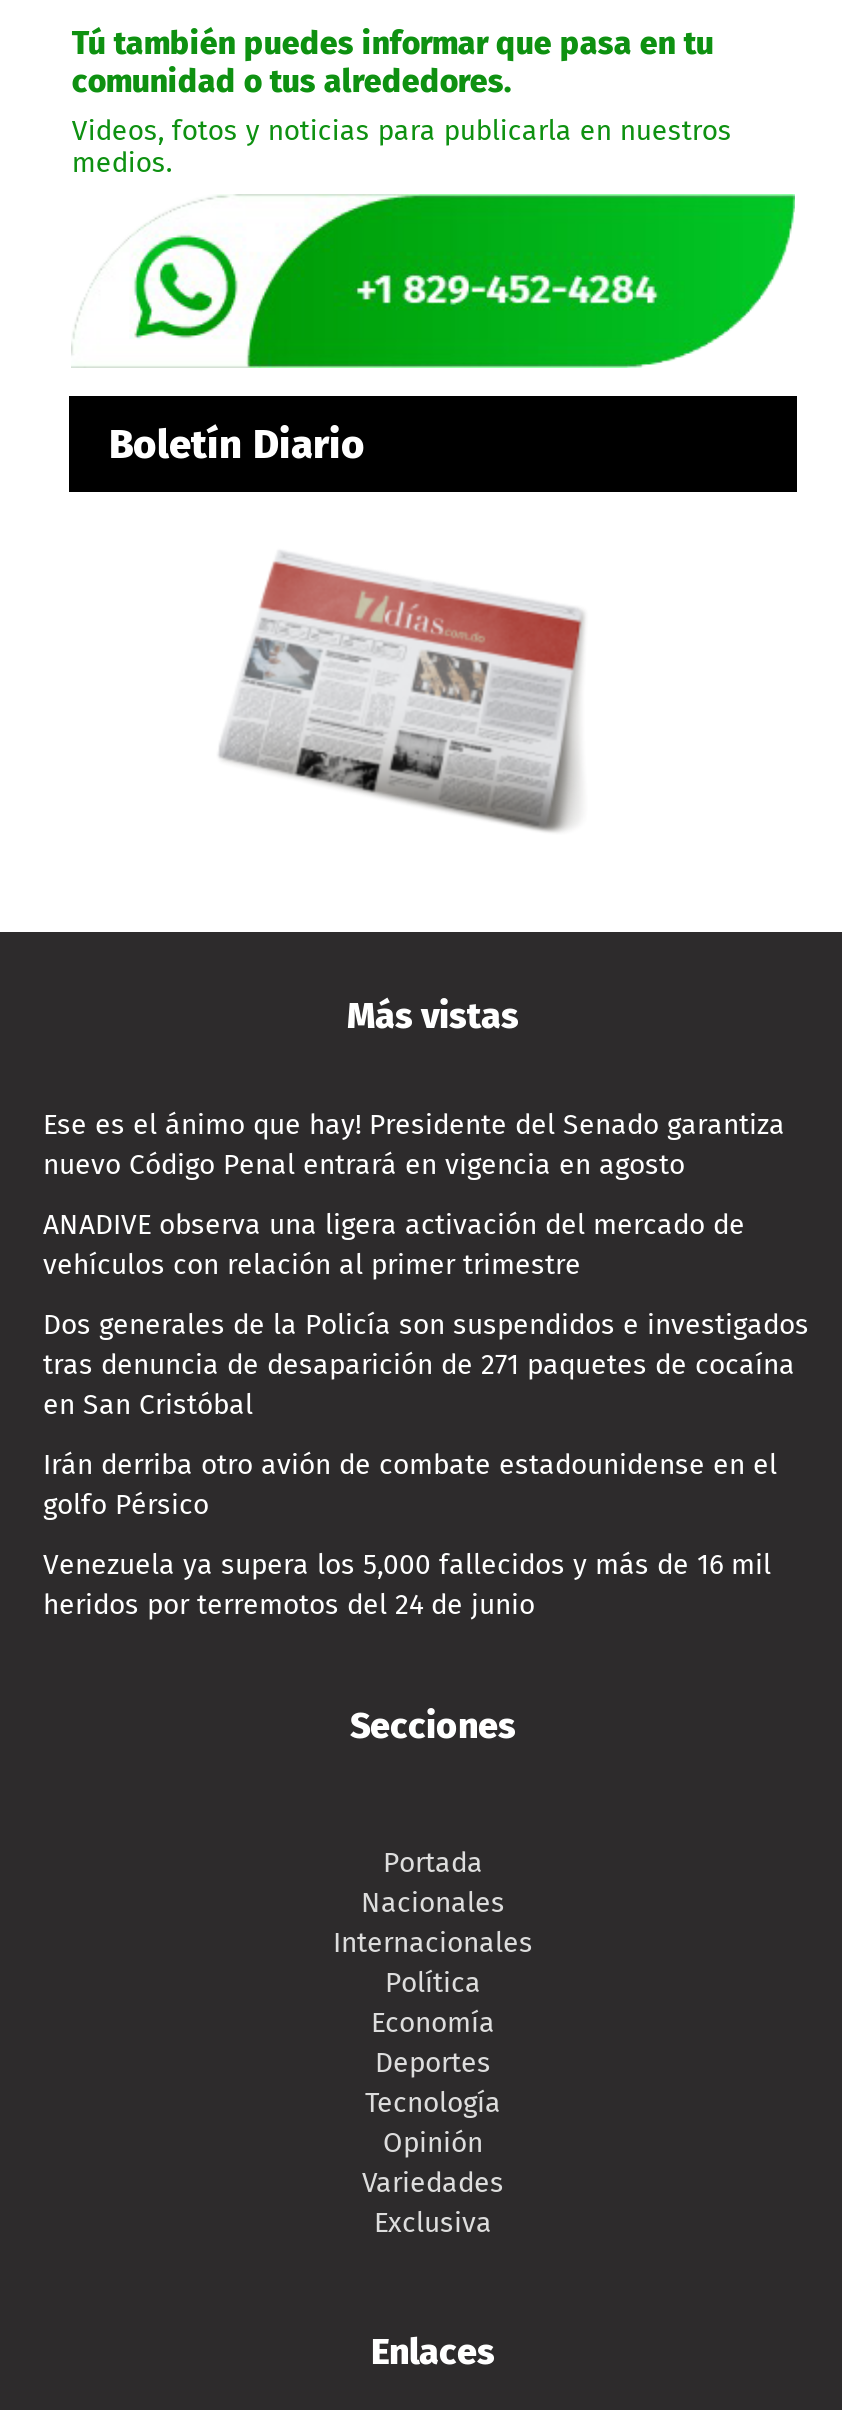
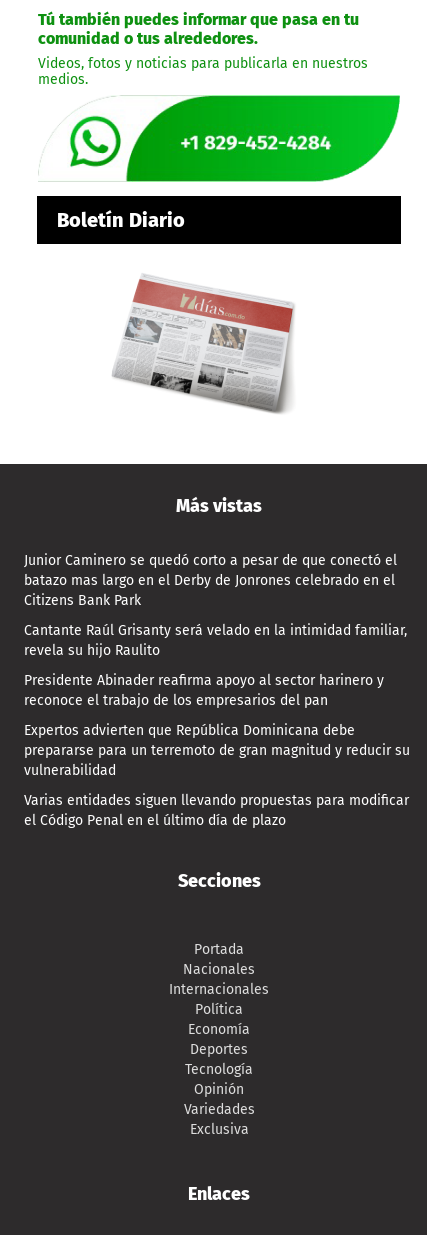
- Ese es el ánimo que hay! Presidente del Senado garantiza
- nuevo Código Penal entrará en vigencia en agosto
+ Junior Caminero se quedó corto a pesar de que conectó el
+ batazo mas largo en el Derby de Jonrones celebrado en el
+ Citizens Bank Park

- ANADIVE observa una ligera activación del mercado de
- vehículos con relación al primer trimestre
+ Cantante Raúl Grisanty será velado en la intimidad familiar,
+ revela su hijo Raulito

- Dos generales de la Policía son suspendidos e investigados
- tras denuncia de desaparición de 271 paquetes de cocaína
- en San Cristóbal
+ Presidente Abinader reafirma apoyo al sector harinero y
+ reconoce el trabajo de los empresarios del pan

- Irán derriba otro avión de combate estadounidense en el
- golfo Pérsico
+ Expertos advierten que República Dominicana debe
+ prepararse para un terremoto de gran magnitud y reducir su
+ vulnerabilidad

- Venezuela ya supera los 5,000 fallecidos y más de 16 mil
- heridos por terremotos del 24 de junio
+ Varias entidades siguen llevando propuestas para modificar
+ el Código Penal en el último día de plazo
